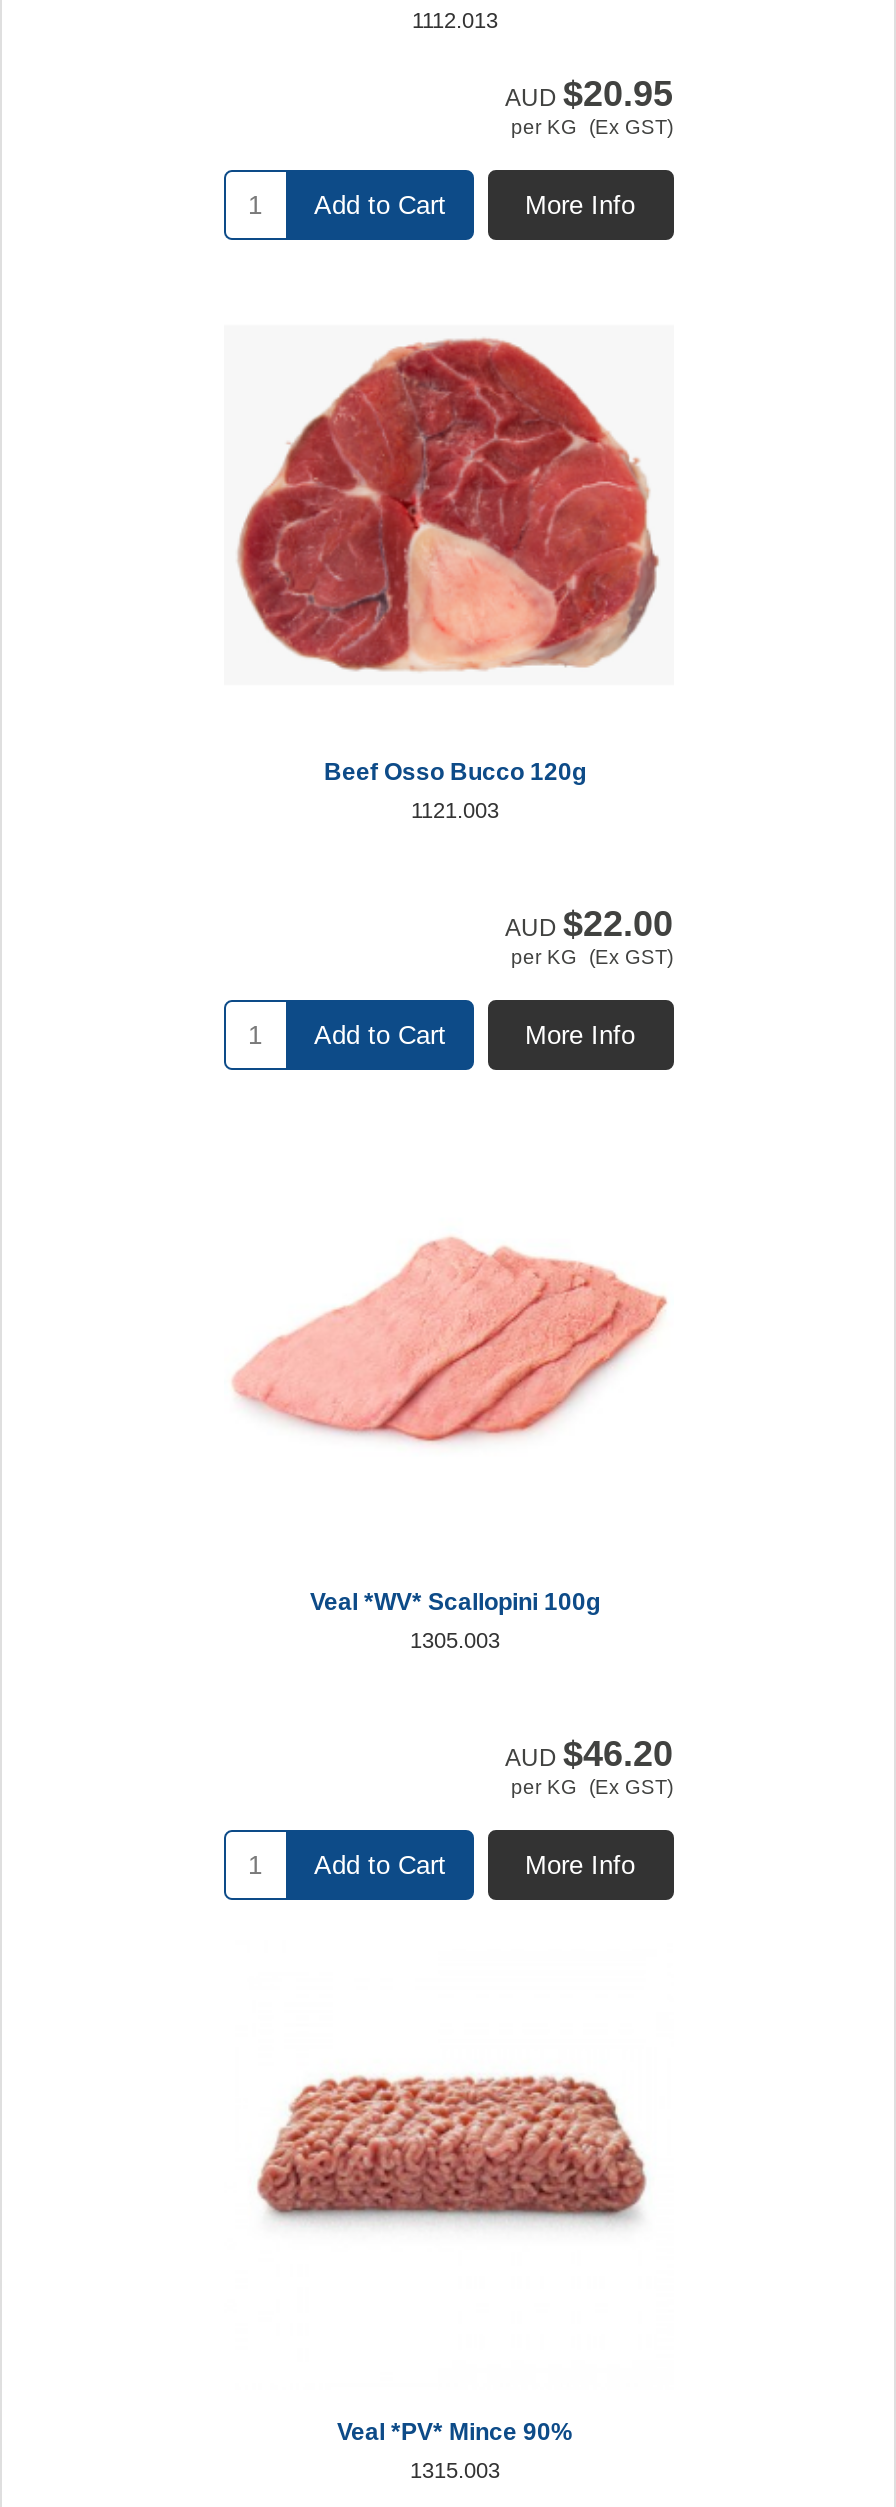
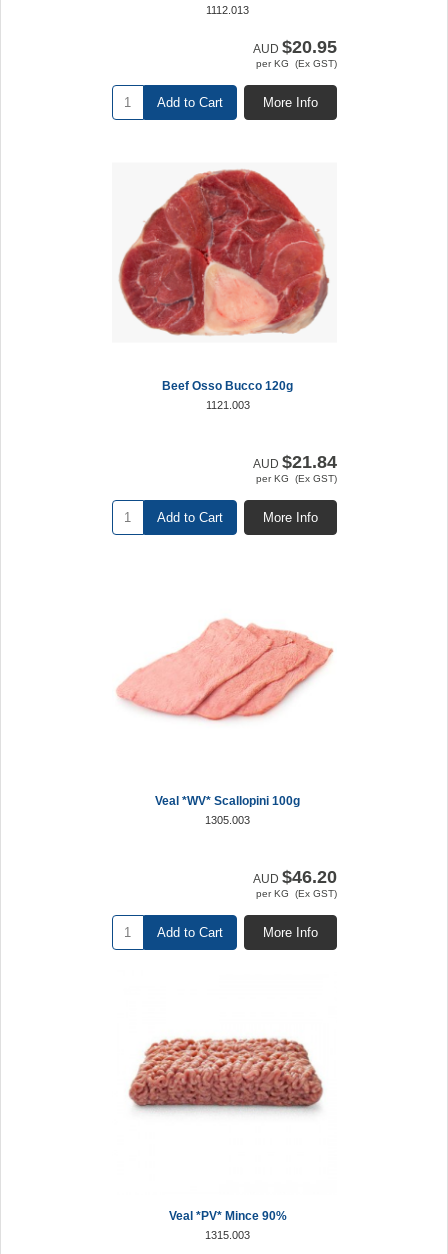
- AUD $22.00
+ AUD $21.84
